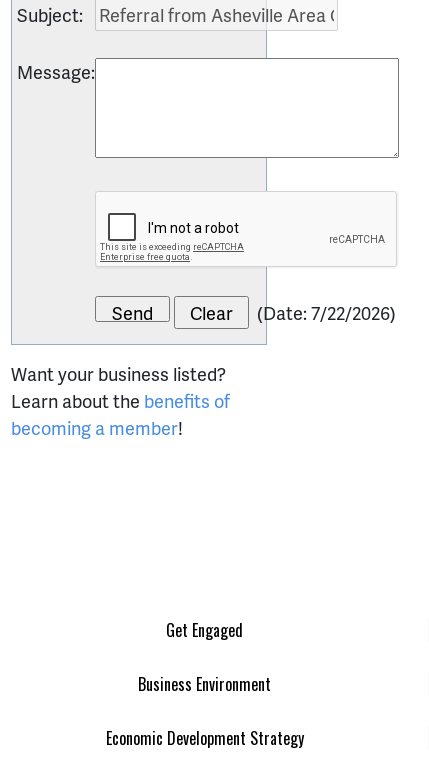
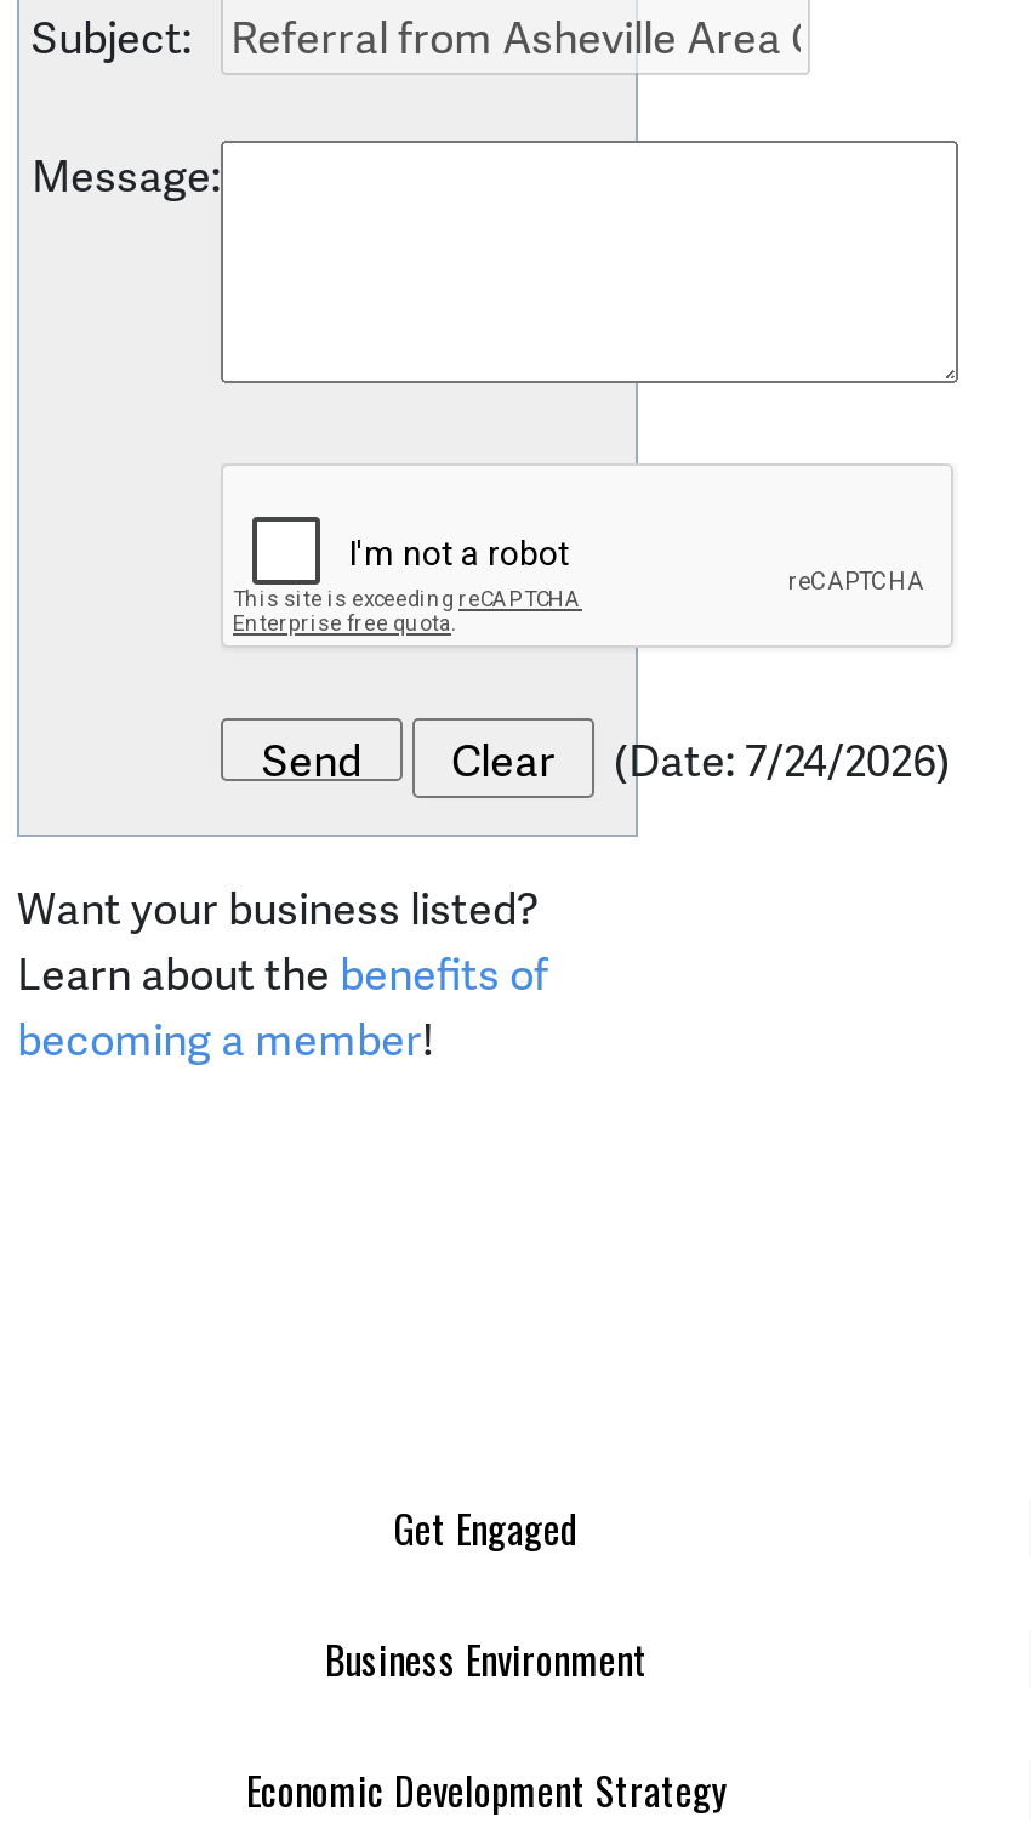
- (Date: 7/22/2026)
+ (Date: 7/24/2026)
